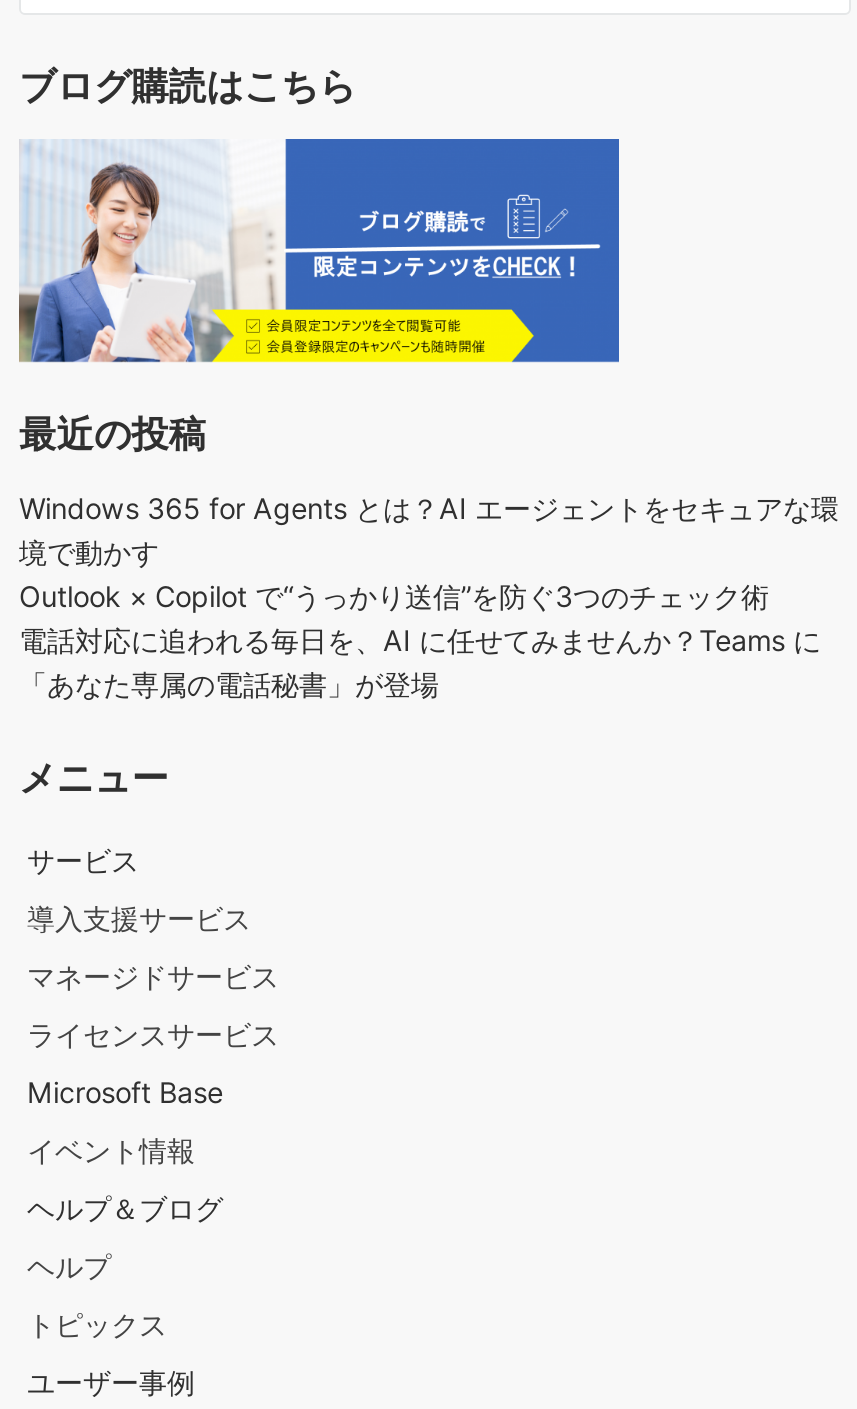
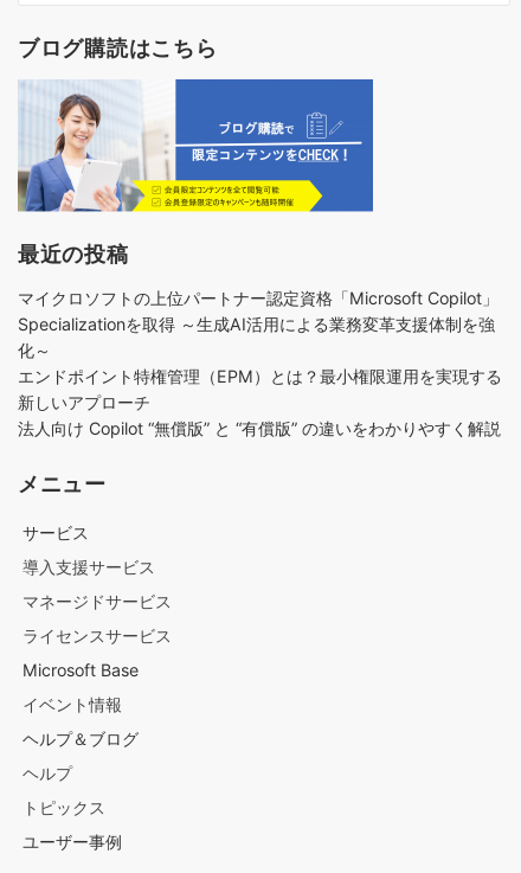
- Windows 365 for Agents とは？AI エージェントをセキュアな環
- 境で動かす
- Outlook × Copilot で“うっかり送信”を防ぐ3つのチェック術
- 電話対応に追われる毎日を、AI に任せてみませんか？Teams に
- 「あなた専属の電話秘書」が登場
+ マイクロソフトの上位パートナー認定資格「Microsoft Copilot」
+ Specializationを取得 ～生成AI活用による業務変革支援体制を強
+ 化～
+ エンドポイント特権管理（EPM）とは？最小権限運用を実現する
+ 新しいアプローチ
+ 法人向け Copilot “無償版” と “有償版” の違いをわかりやすく解説
